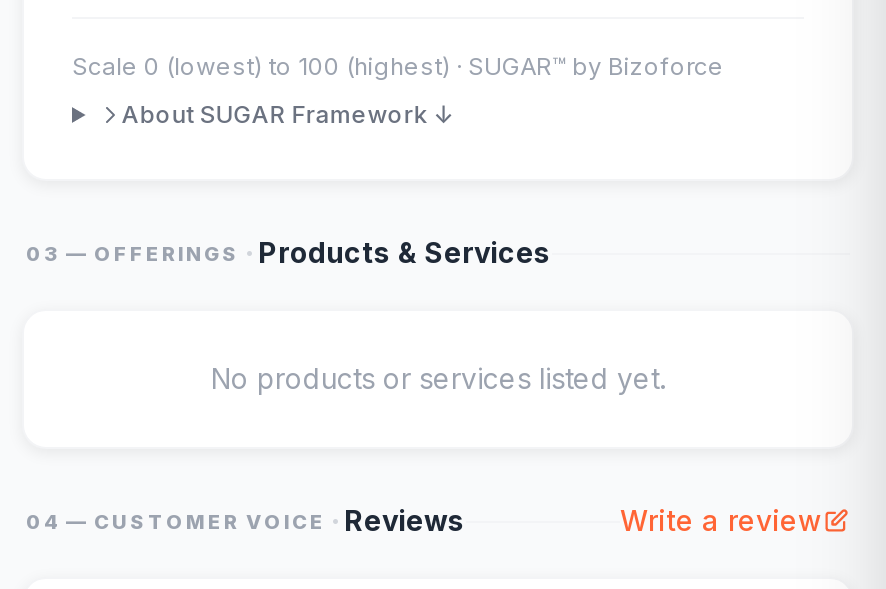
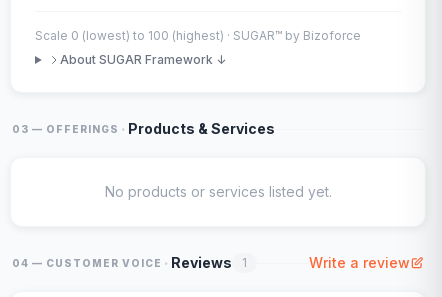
+ 1
